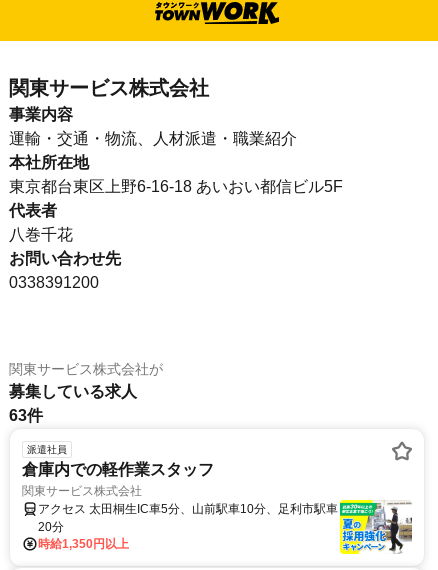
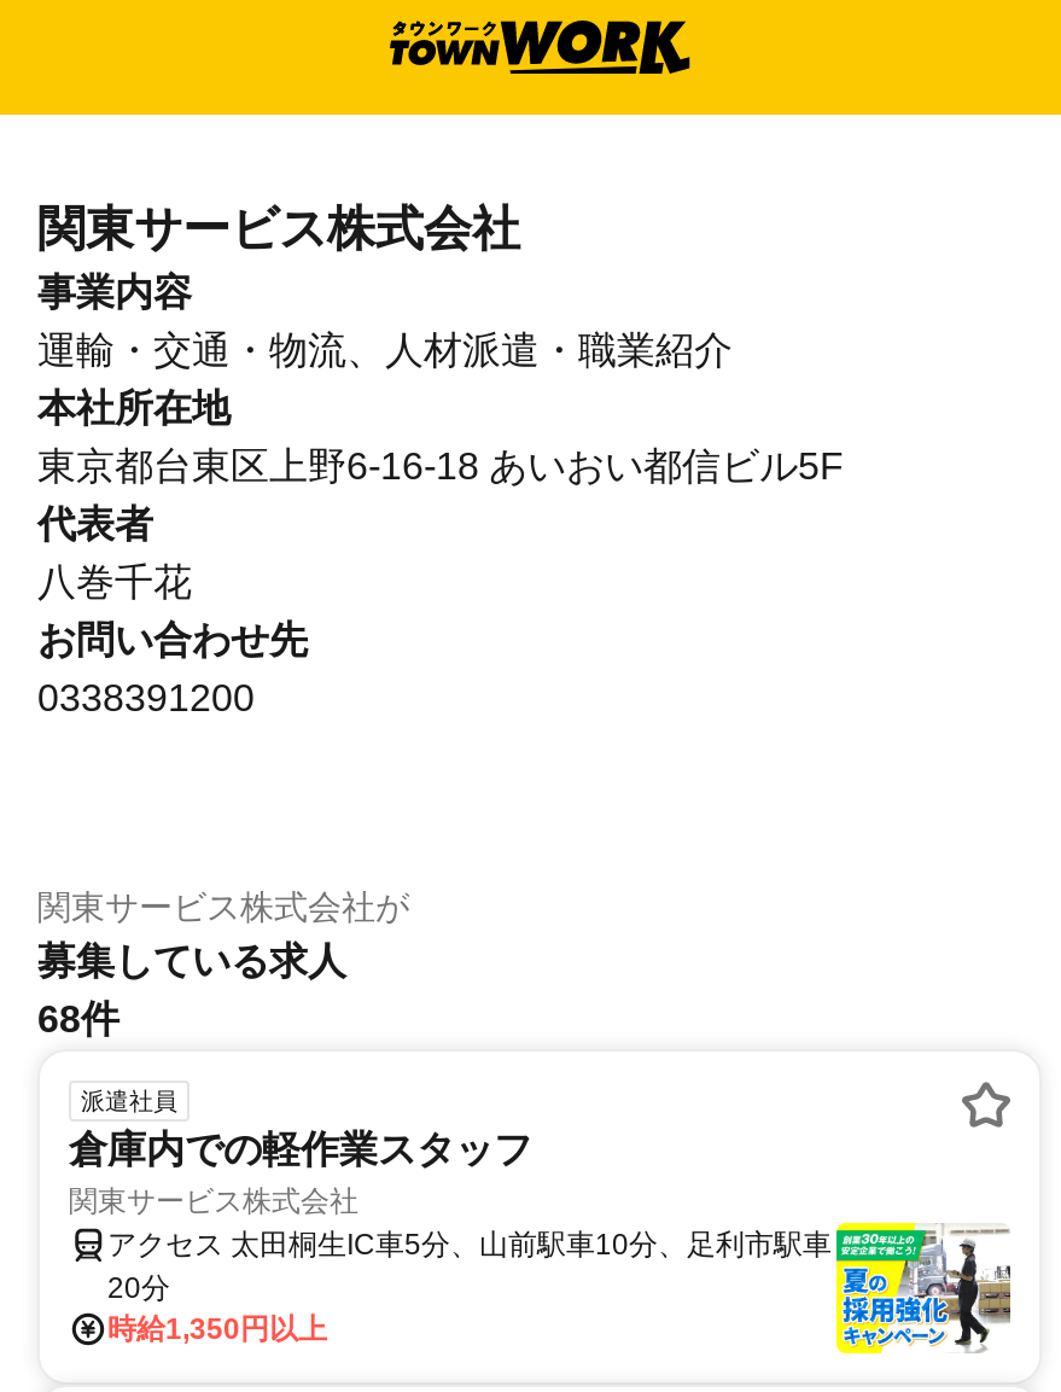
- 63件
+ 68件
